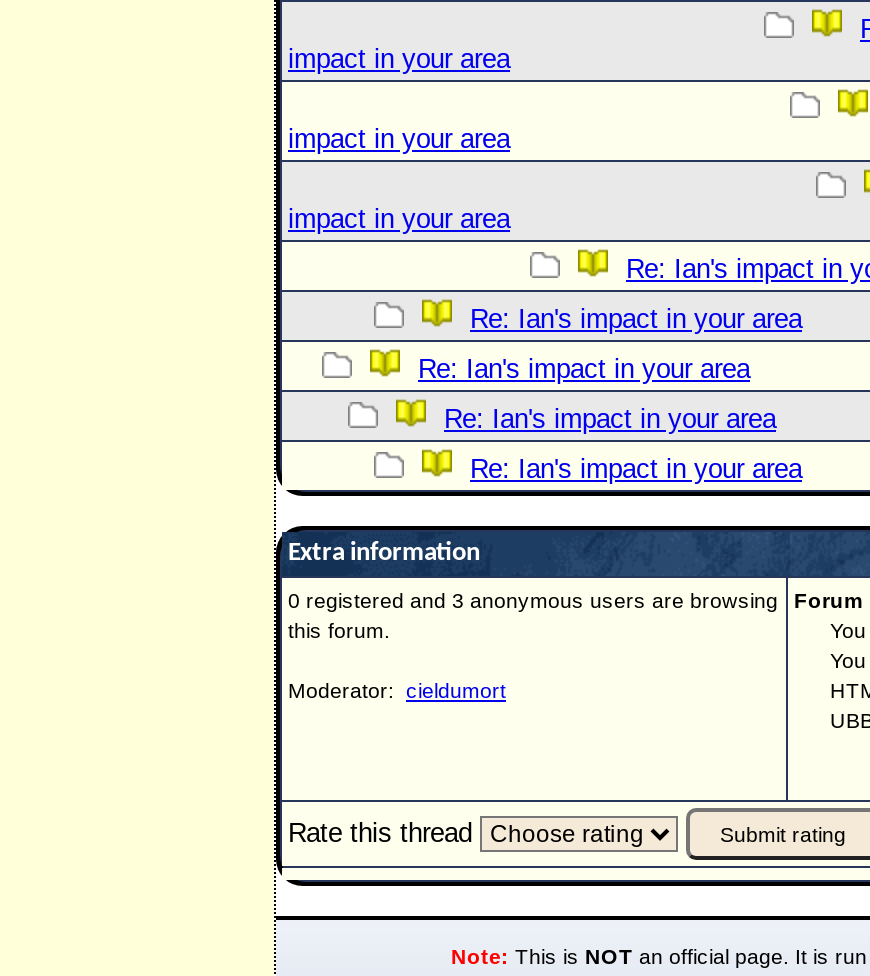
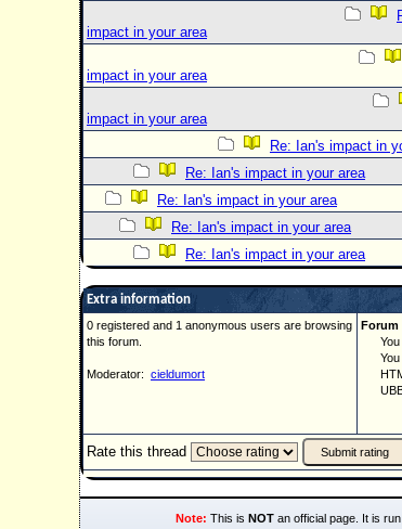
- 0 registered and 3 anonymous users are browsing
+ 0 registered and 1 anonymous users are browsing
